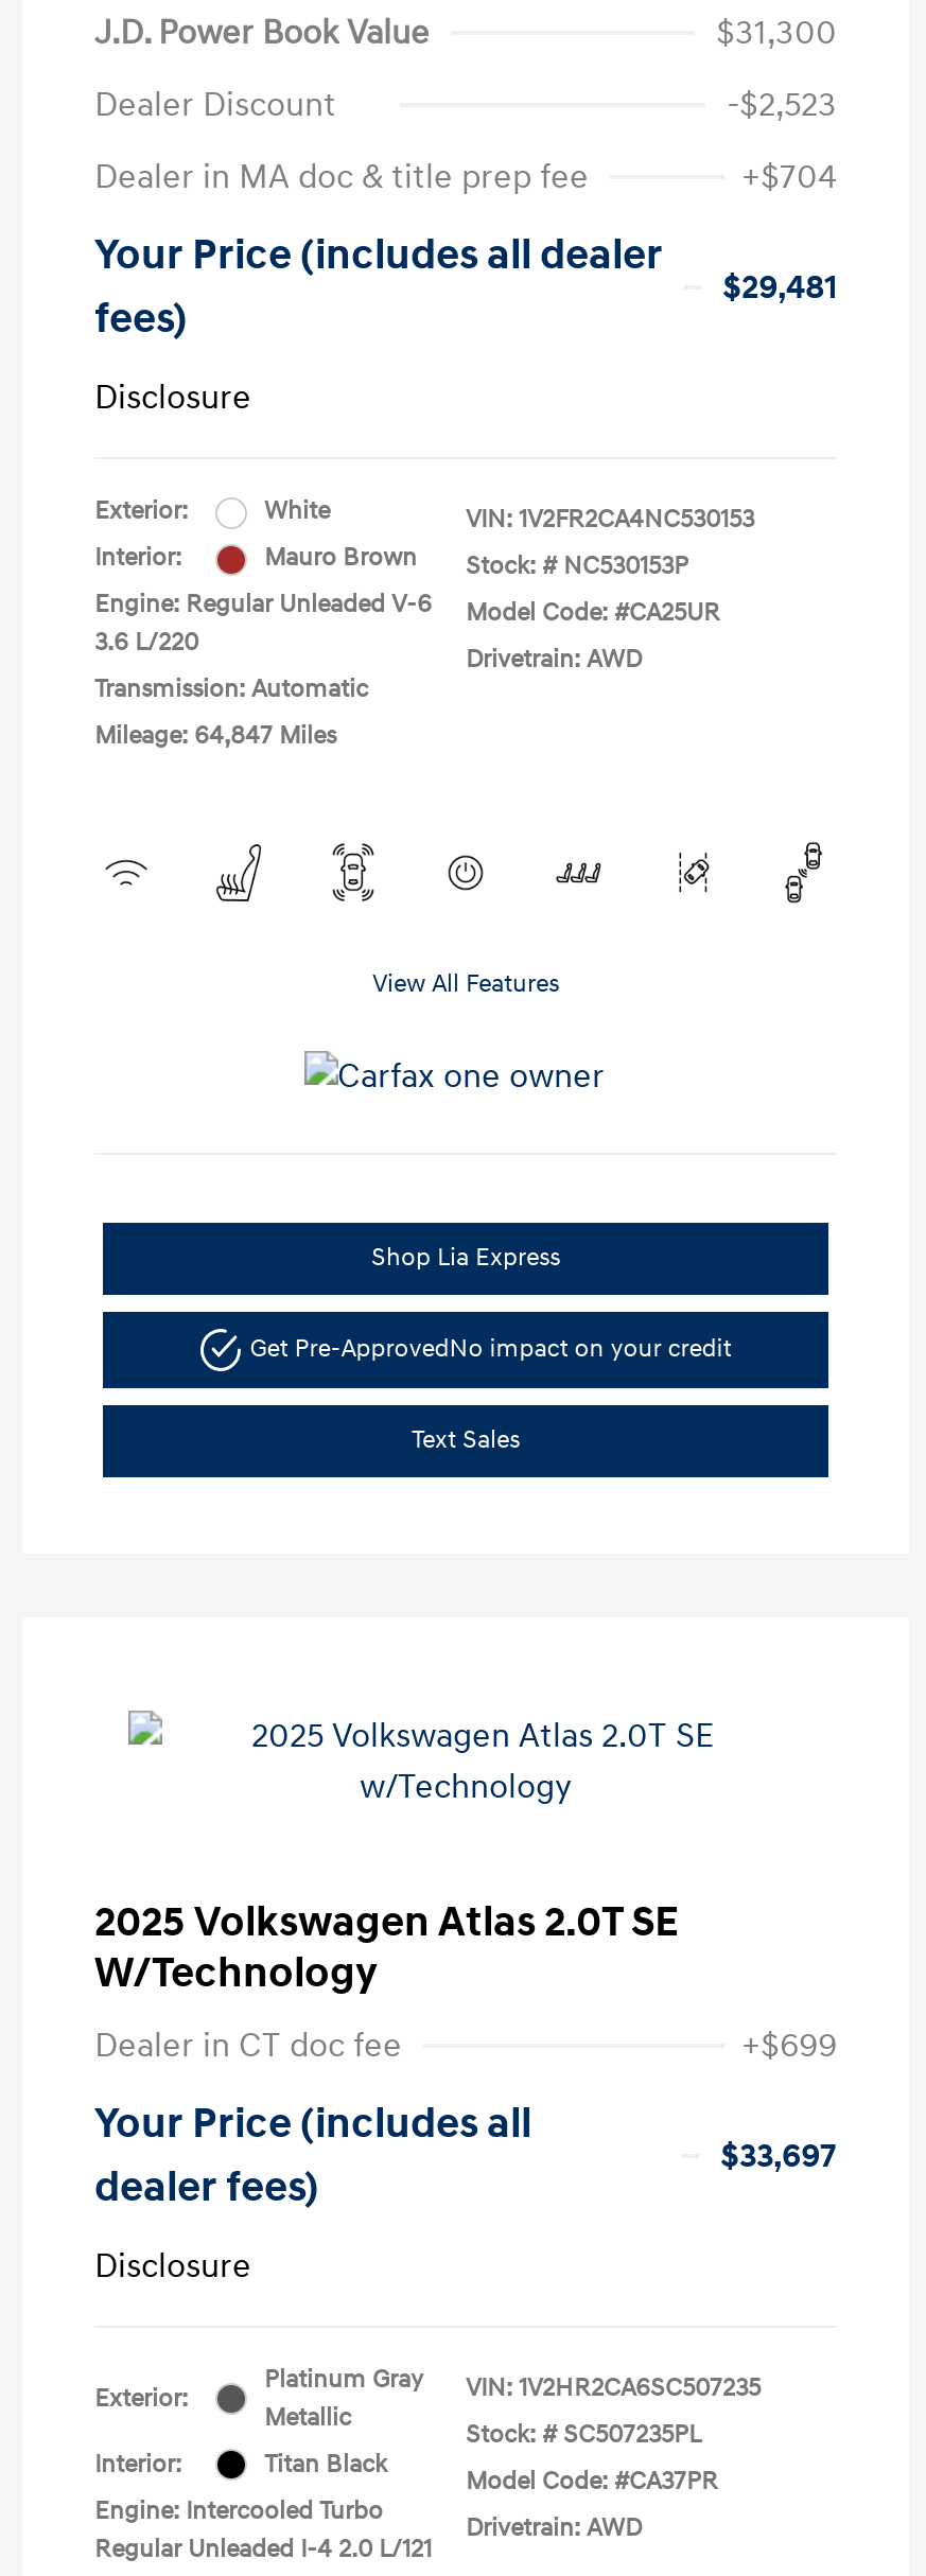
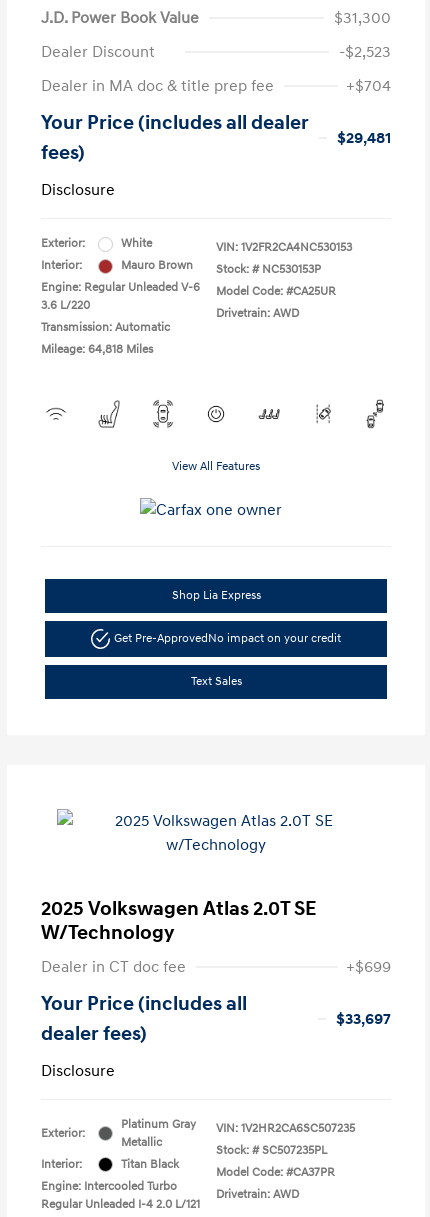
- Mileage: 64,847 Miles
+ Mileage: 64,818 Miles
